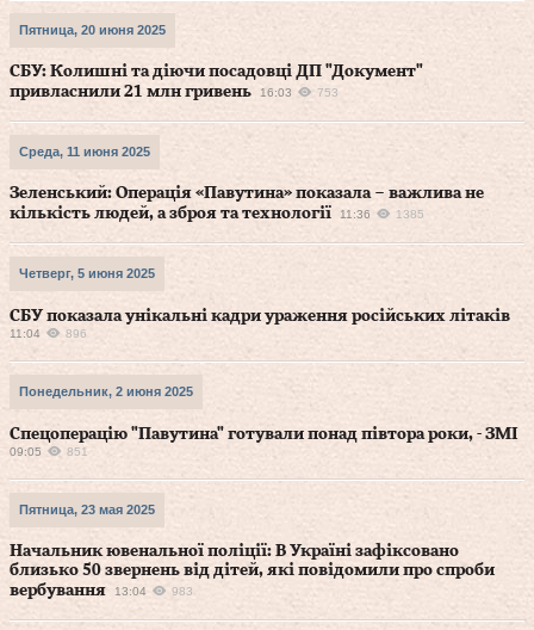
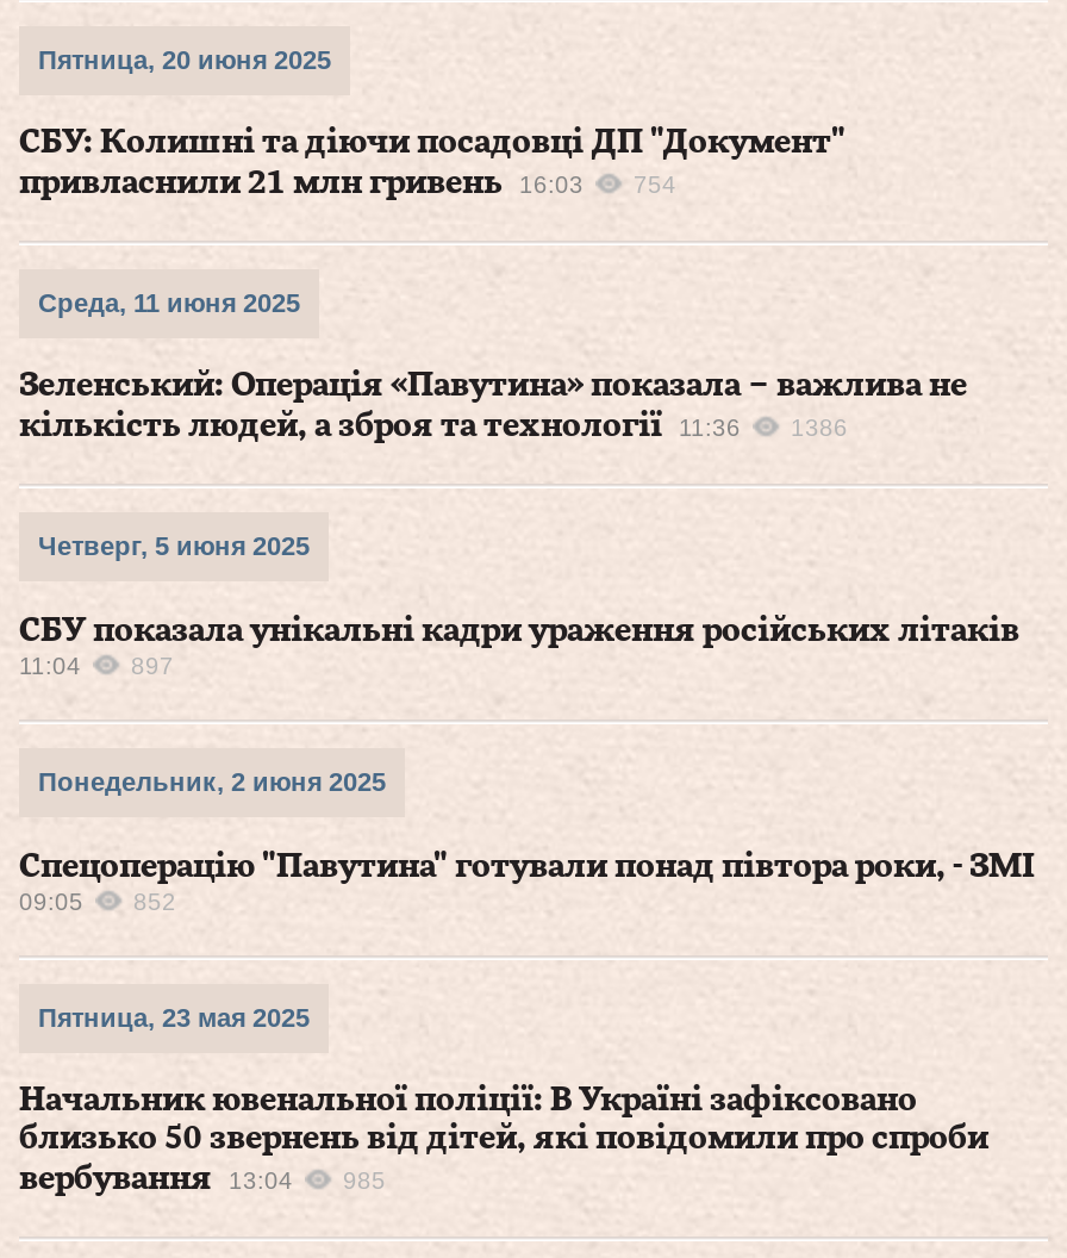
- привласнили 21 млн гривень 16:03 753
+ привласнили 21 млн гривень 16:03 754

- кількість людей, а зброя та технології 11:36 1385
+ кількість людей, а зброя та технології 11:36 1386

- 11:04 896
+ 11:04 897

- 09:05 851
+ 09:05 852

- вербування 13:04 983
+ вербування 13:04 985
